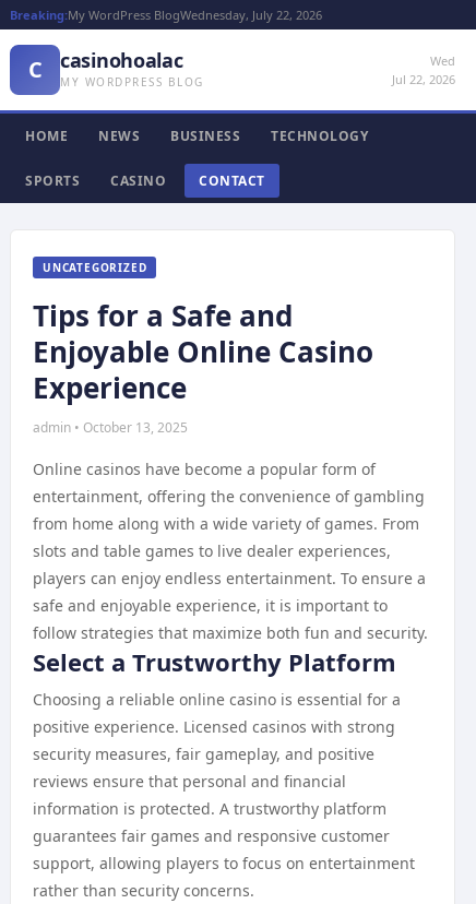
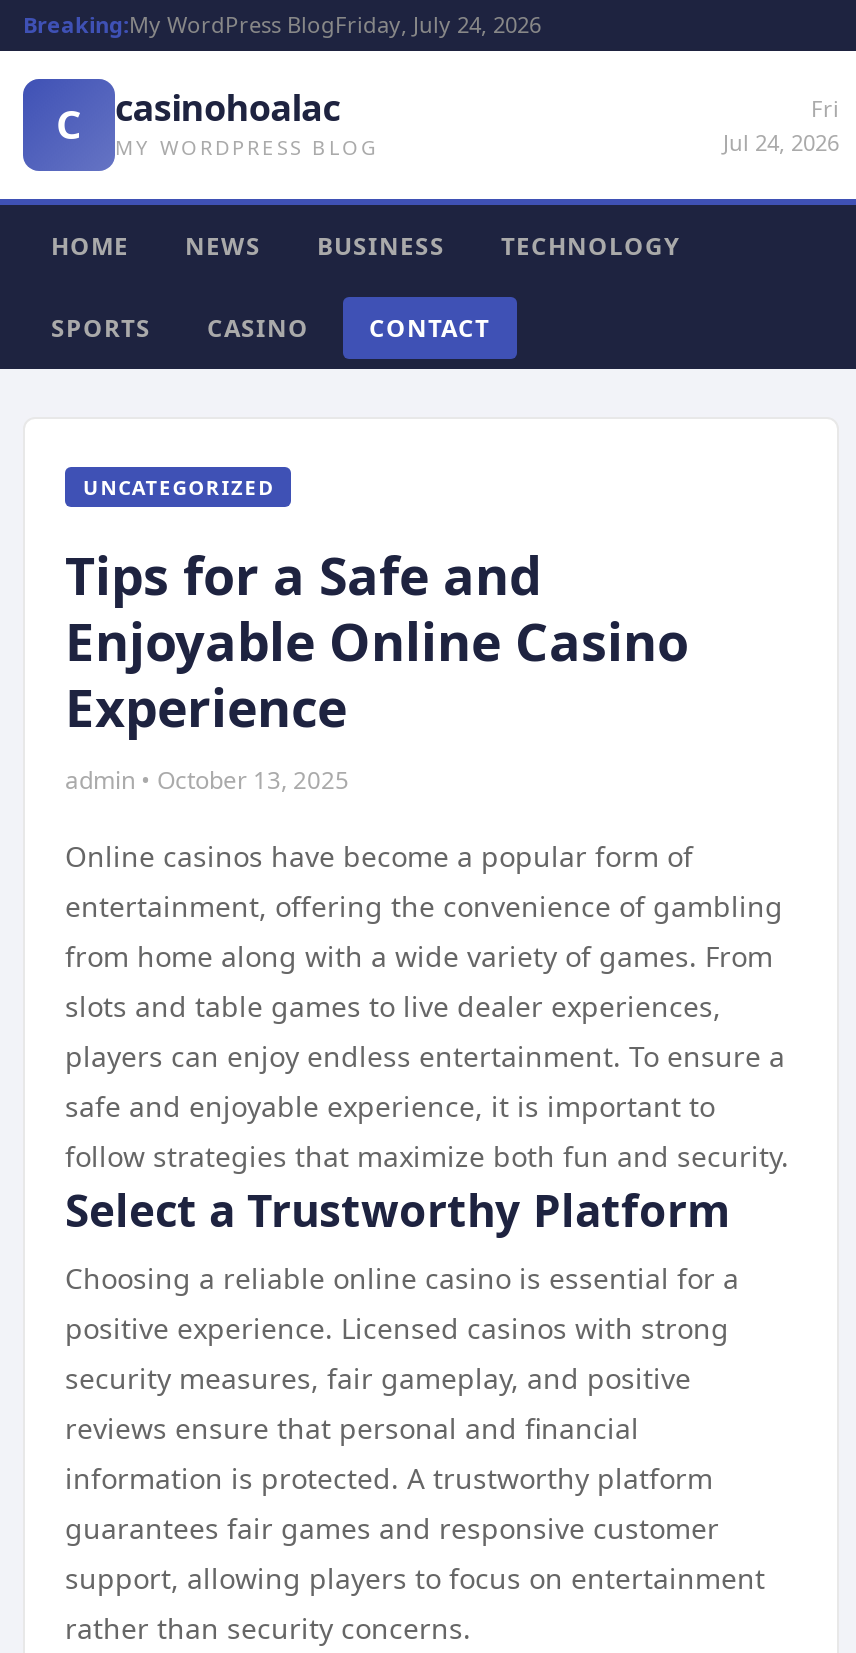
- Breaking:My WordPress BlogWednesday, July 22, 2026
+ Breaking:My WordPress BlogFriday, July 24, 2026

- Wed
- Jul 22, 2026
+ Fri
+ Jul 24, 2026
